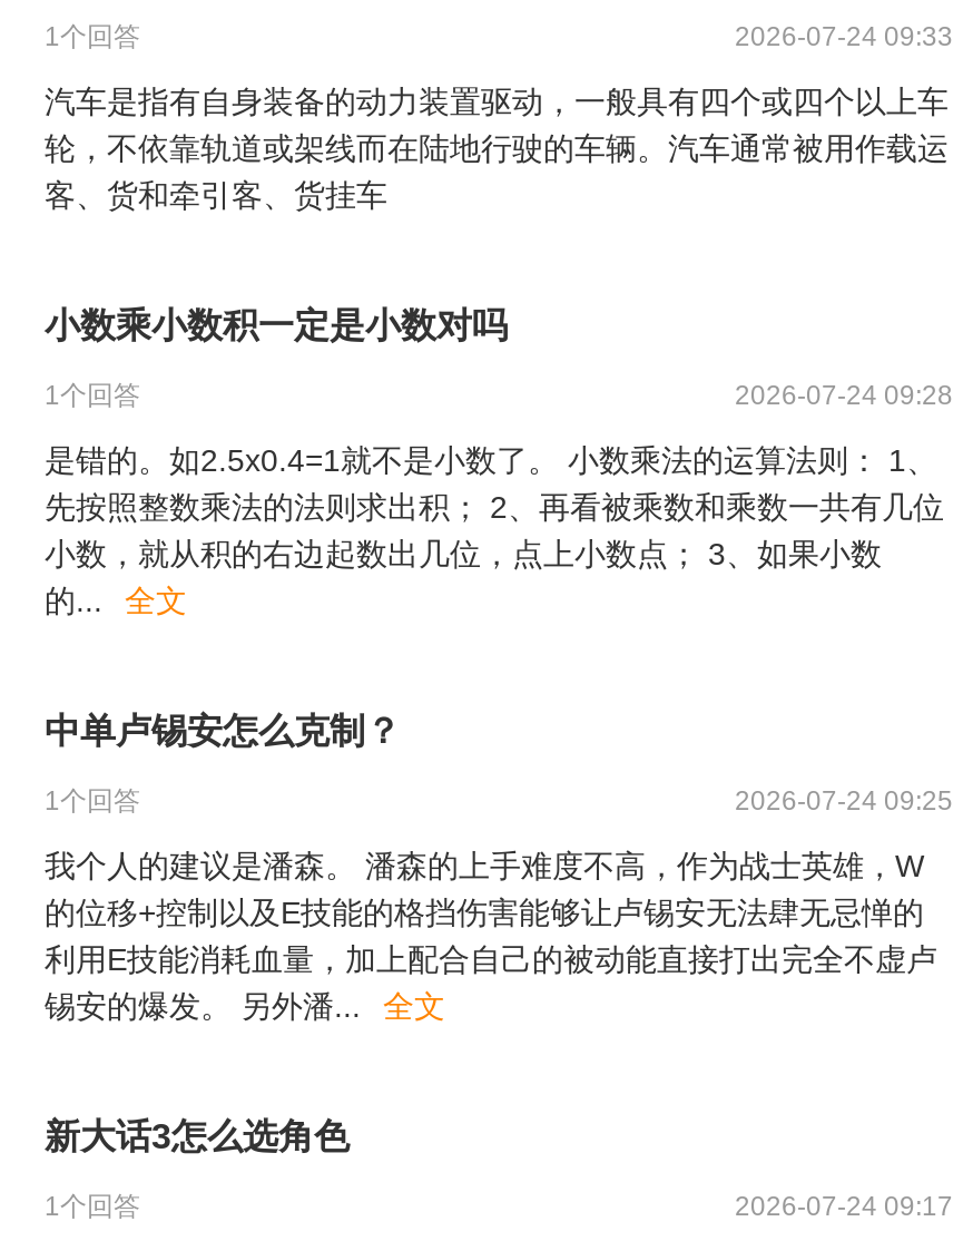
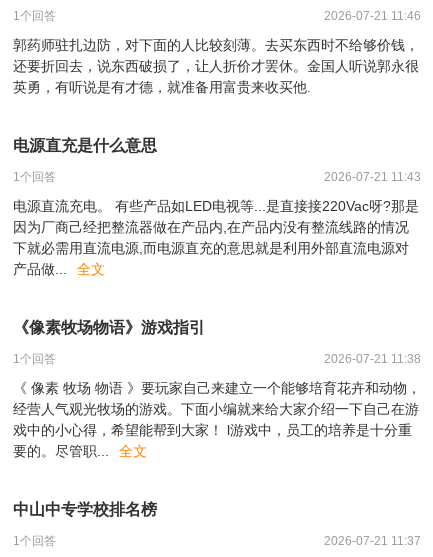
- 2026-07-24 09:33
+ 2026-07-21 11:46

- 汽车是指有自身装备的动力装置驱动，一般具有四个或四个以上车
- 轮，不依靠轨道或架线而在陆地行驶的车辆。汽车通常被用作载运
- 客、货和牵引客、货挂车
+ 郭药师驻扎边防，对下面的人比较刻薄。去买东西时不给够价钱，
+ 还要折回去，说东西破损了，让人折价才罢休。金国人听说郭永很
+ 英勇，有听说是有才德，就准备用富贵来收买他.

- 小数乘小数积一定是小数对吗
+ 电源直充是什么意思

- 2026-07-24 09:28
+ 2026-07-21 11:43

- 是错的。如2.5x0.4=1就不是小数了。 小数乘法的运算法则： 1、
- 先按照整数乘法的法则求出积； 2、再看被乘数和乘数一共有几位
- 小数，就从积的右边起数出几位，点上小数点； 3、如果小数
- 的...
+ 电源直流充电。 有些产品如LED电视等...是直接接220Vac呀?那是
+ 因为厂商己经把整流器做在产品内,在产品内没有整流线路的情况
+ 下就必需用直流电源,而电源直充的意思就是利用外部直流电源对
+ 产品做...

- 中单卢锡安怎么克制？
+ 《像素牧场物语》游戏指引

- 2026-07-24 09:25
+ 2026-07-21 11:38

- 我个人的建议是潘森。 潘森的上手难度不高，作为战士英雄，W
- 的位移+控制以及E技能的格挡伤害能够让卢锡安无法肆无忌惮的
- 利用E技能消耗血量，加上配合自己的被动能直接打出完全不虚卢
- 锡安的爆发。 另外潘...
+ 《 像素 牧场 物语 》要玩家自己来建立一个能够培育花卉和动物，
+ 经营人气观光牧场的游戏。下面小编就来给大家介绍一下自己在游
+ 戏中的小心得，希望能帮到大家！ l游戏中，员工的培养是十分重
+ 要的。尽管职...

- 新大话3怎么选角色
+ 中山中专学校排名榜

- 2026-07-24 09:17
+ 2026-07-21 11:37
